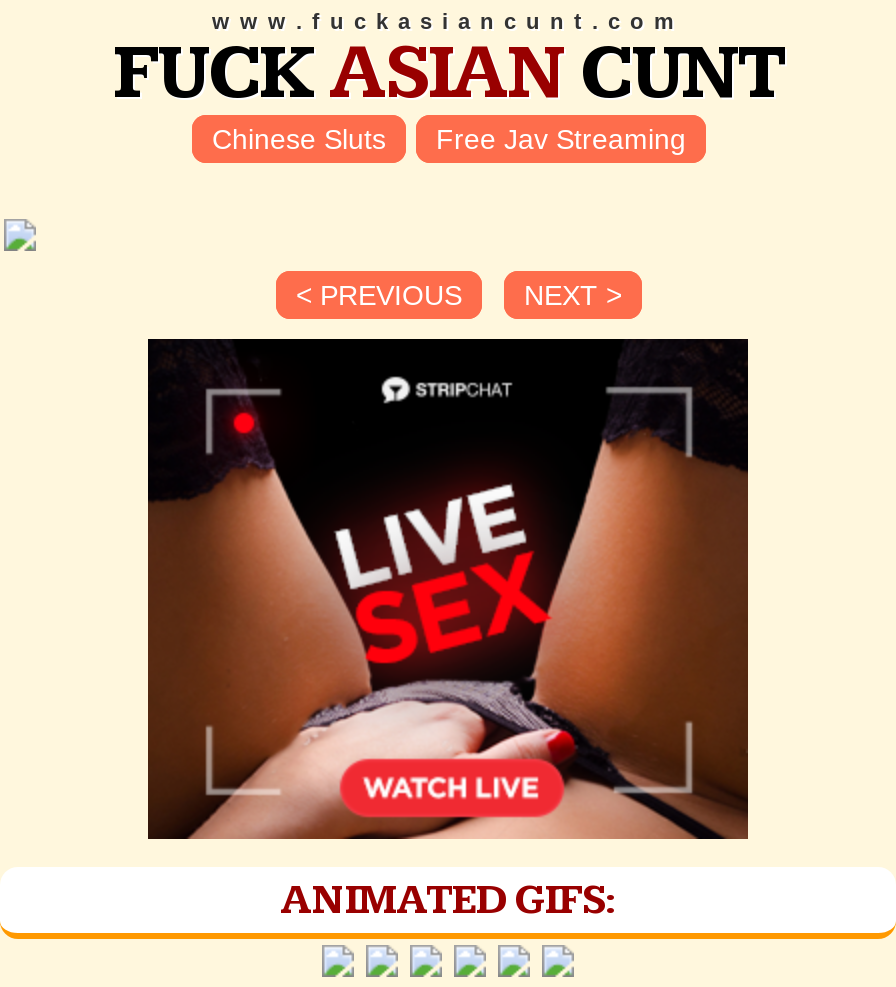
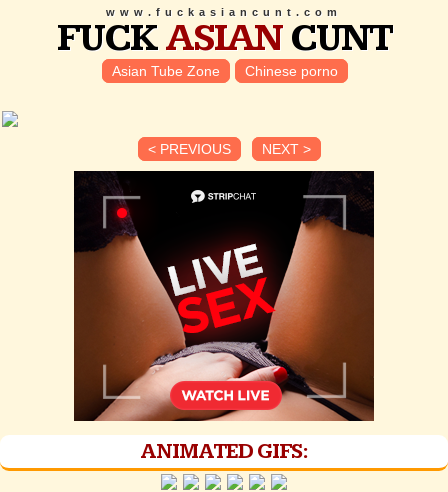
- Chinese Sluts
- Free Jav Streaming
+ Asian Tube Zone
+ Chinese porno
